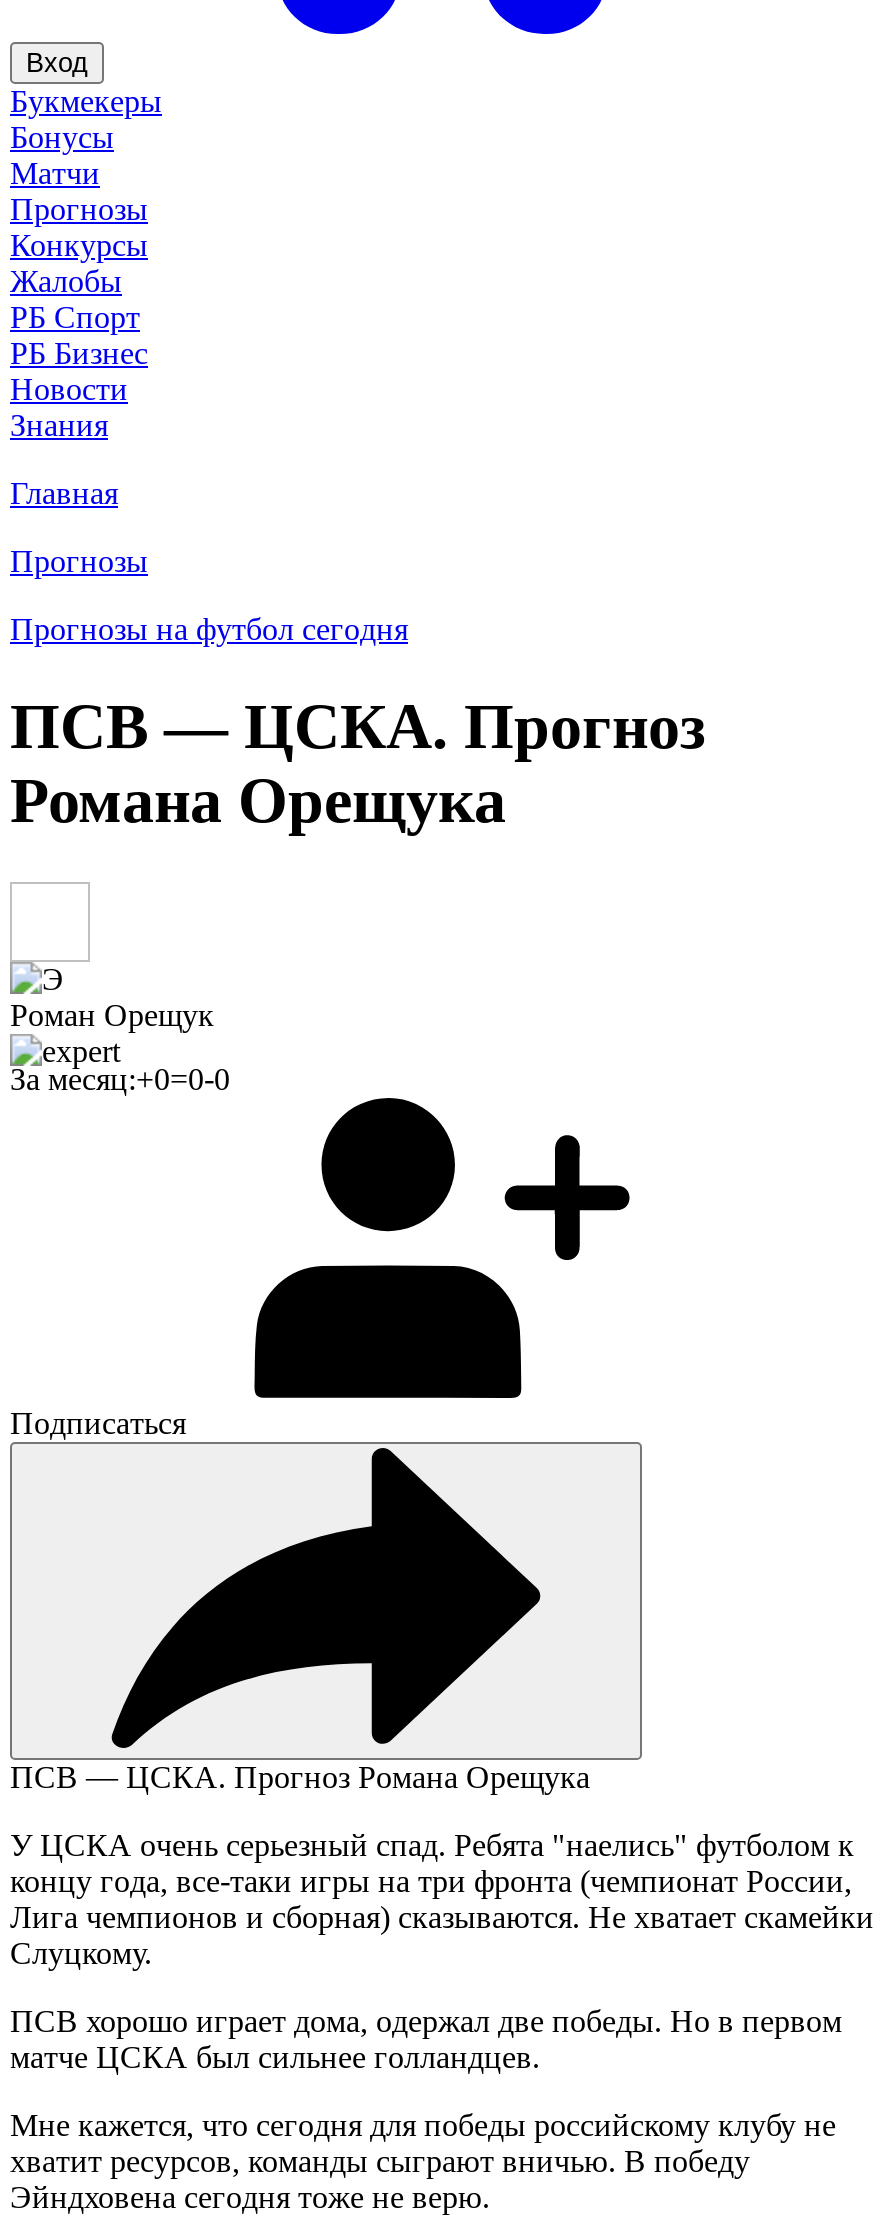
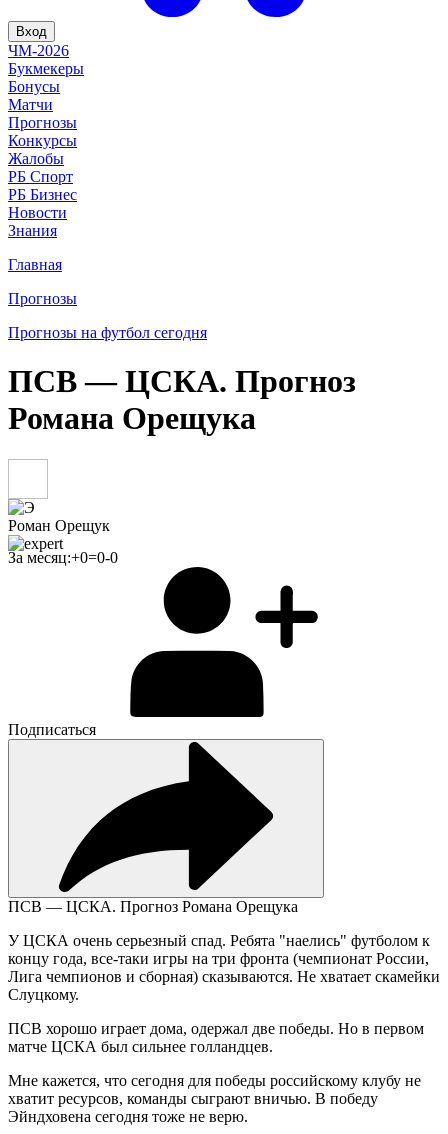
+ ЧМ-2026
